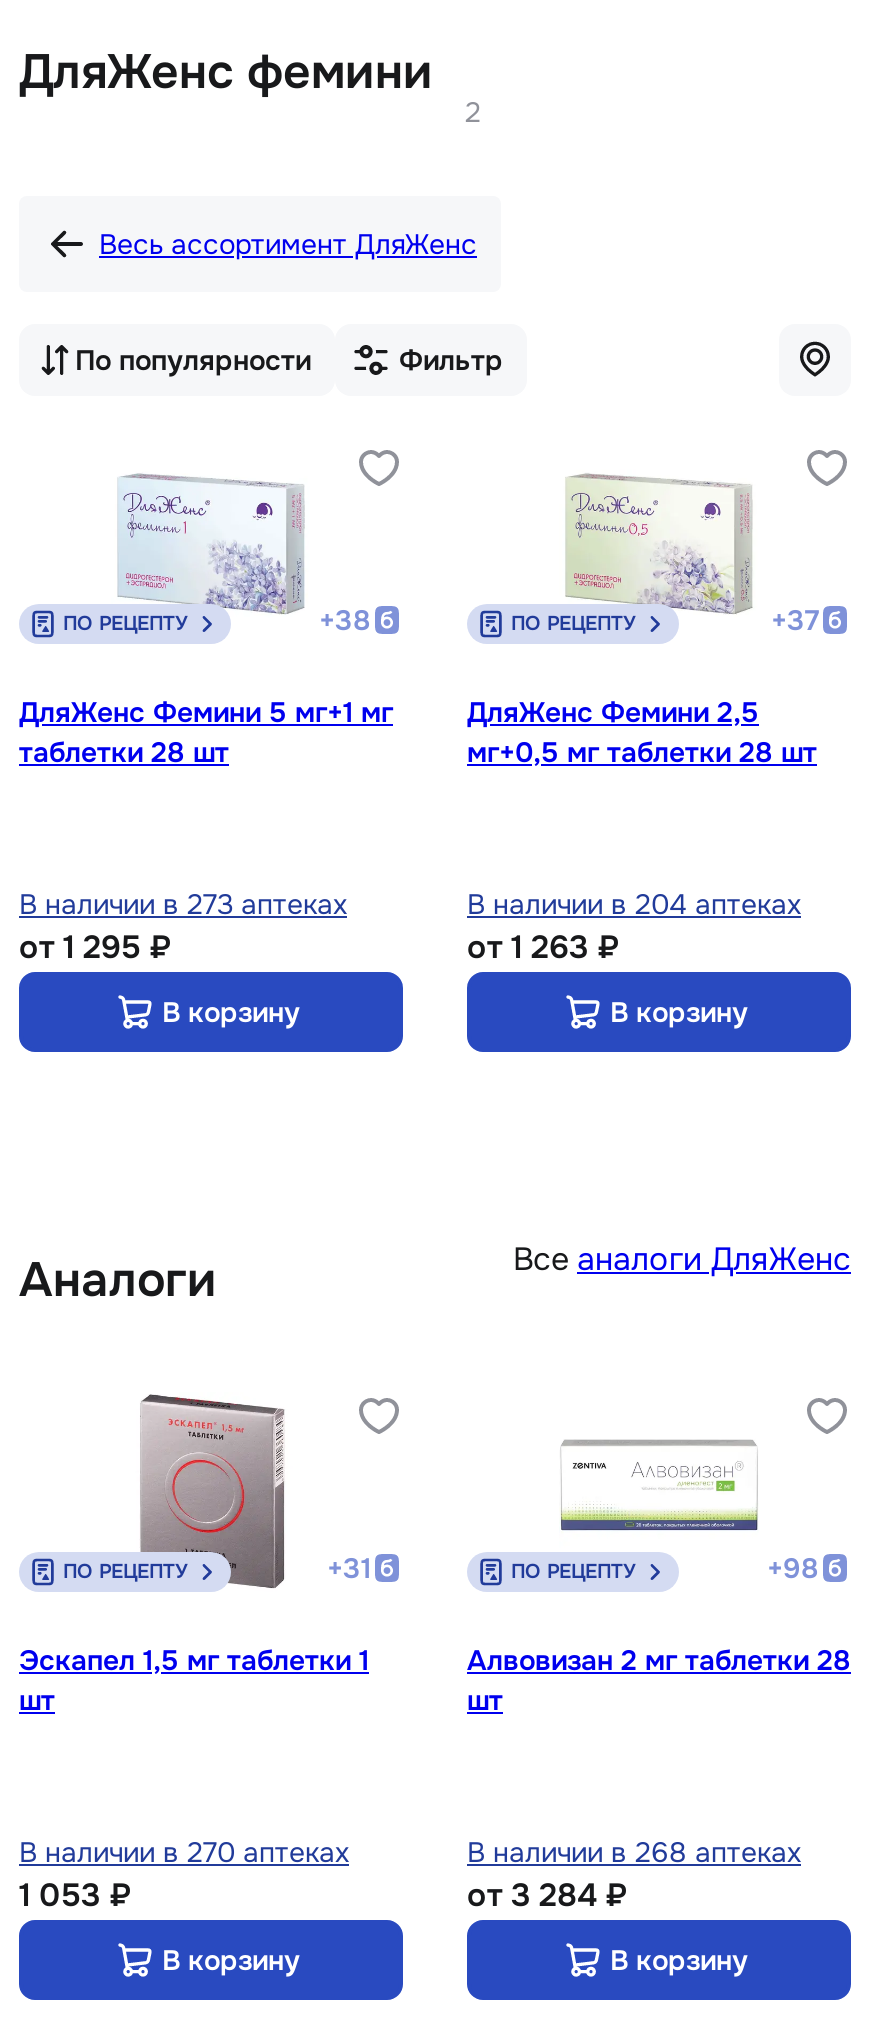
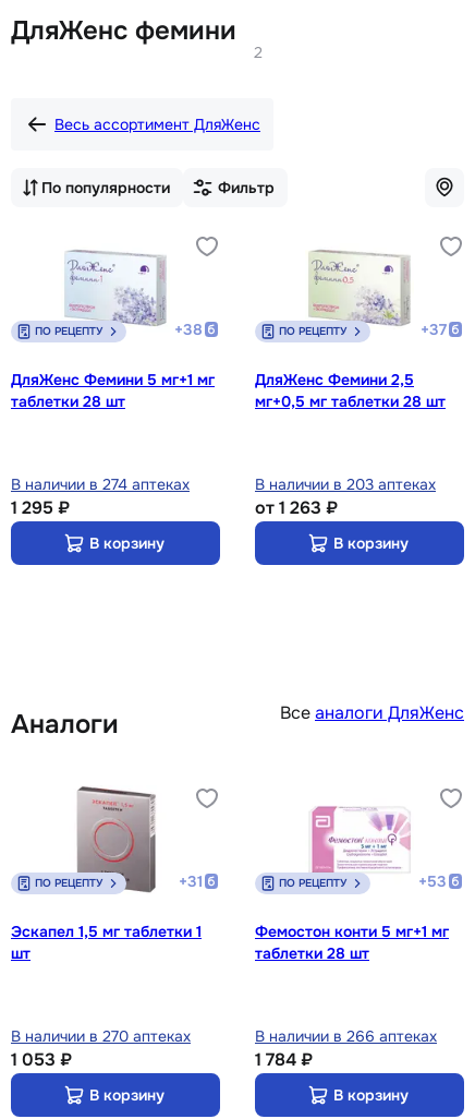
- В наличии в 273 аптеках
- от 1 295 ₽
+ В наличии в 274 аптеках
+ 1 295 ₽

- В наличии в 204 аптеках
+ В наличии в 203 аптеках

- [image]
- +98
+ [image]
+ +53

- Алвовизан 2 мг таблетки 28
- шт
+ Фемостон конти 5 мг+1 мг
+ таблетки 28 шт

- В наличии в 268 аптеках
- от 3 284 ₽
+ В наличии в 266 аптеках
+ 1 784 ₽
